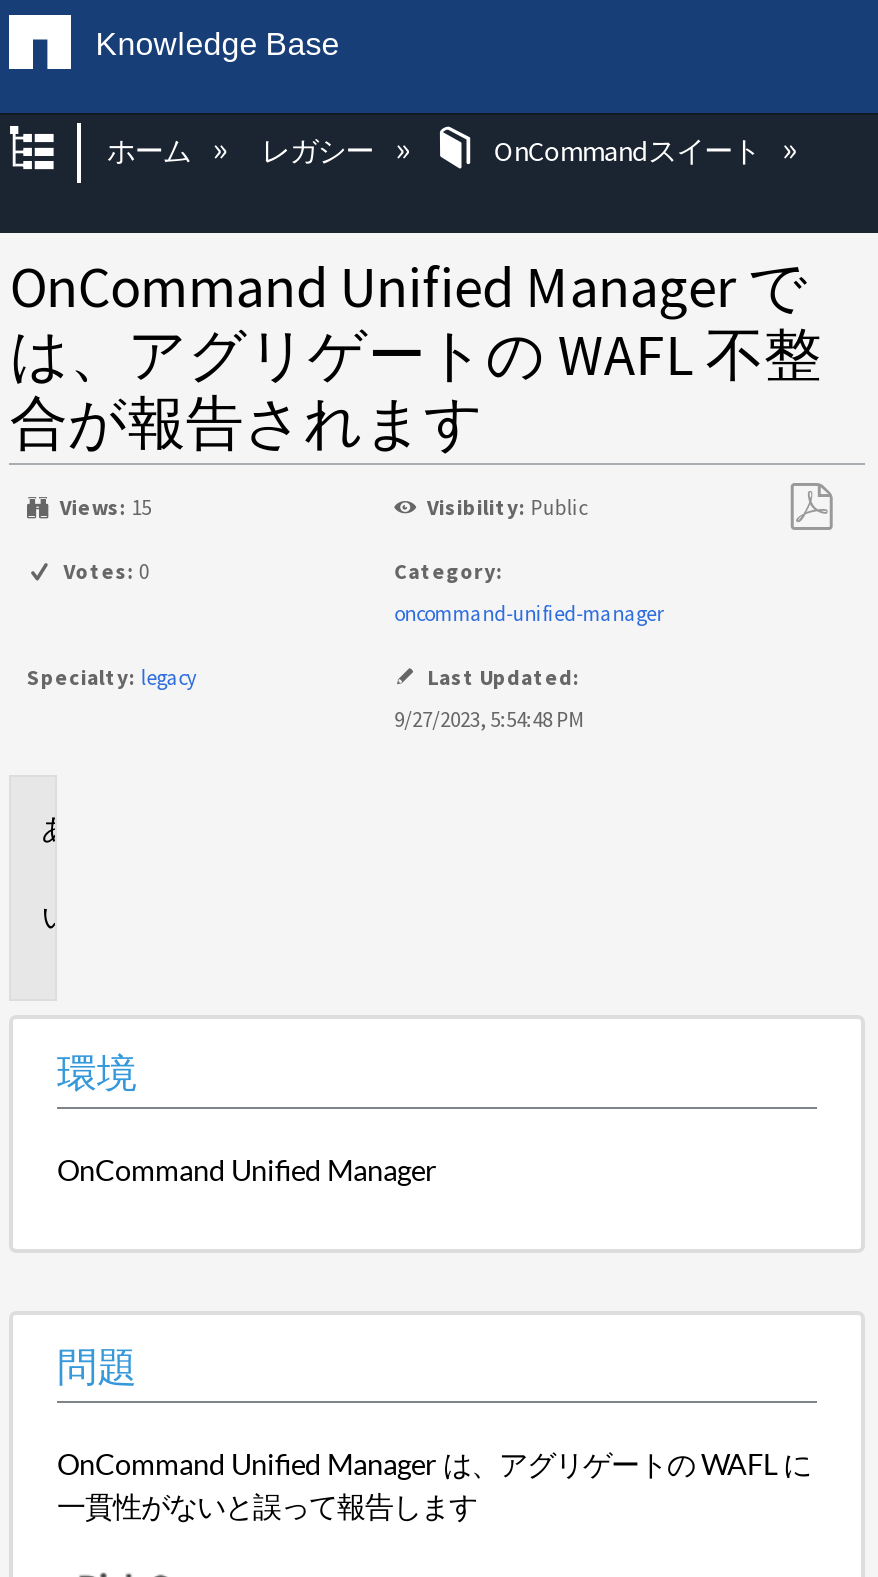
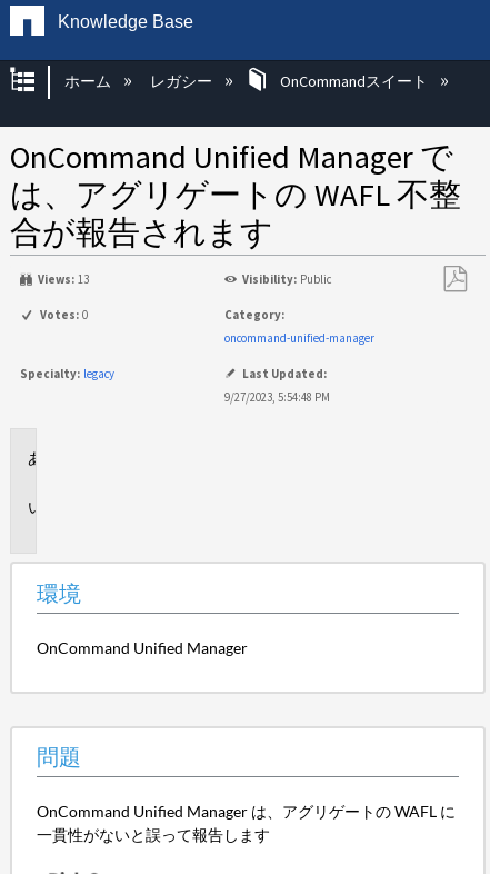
- Views: 15
+ Views: 13
